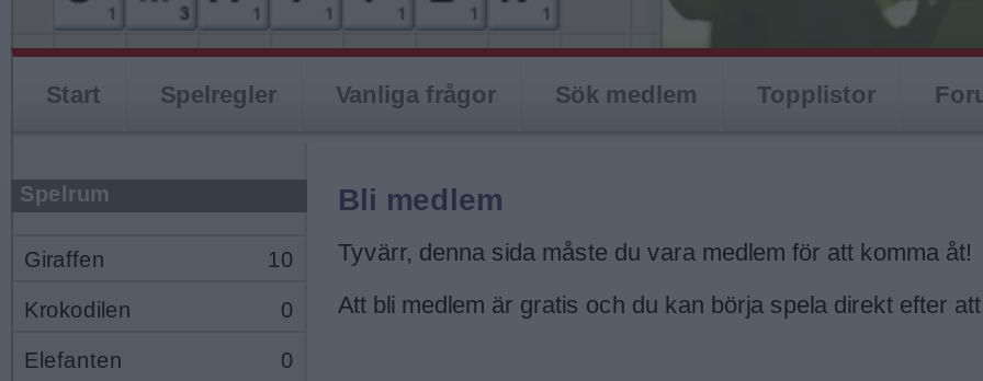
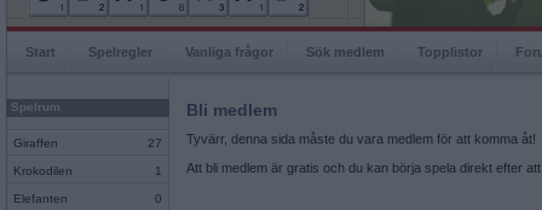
- 10 Tyvärr, denna sida måste du vara medlem för att komma åt!
+ 27 Tyvärr, denna sida måste du vara medlem för att komma åt!

- 0
+ 1
